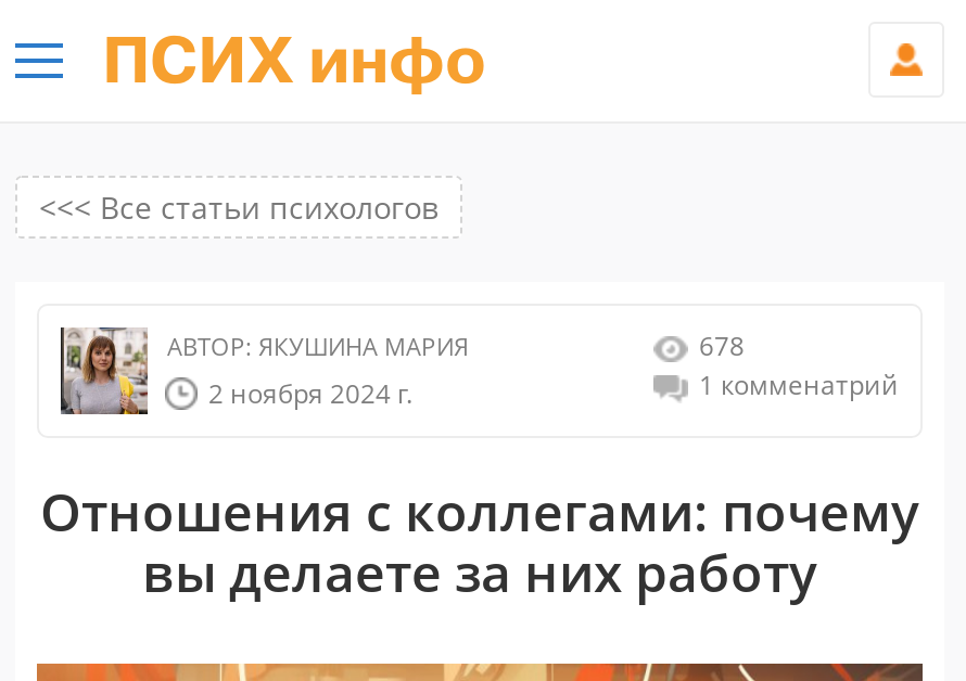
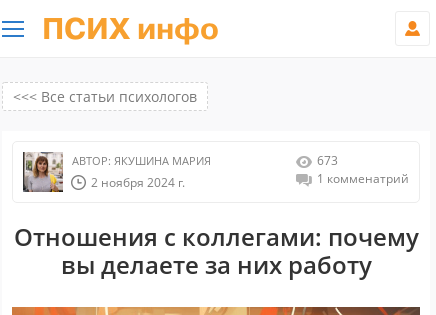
- 678
+ 673
